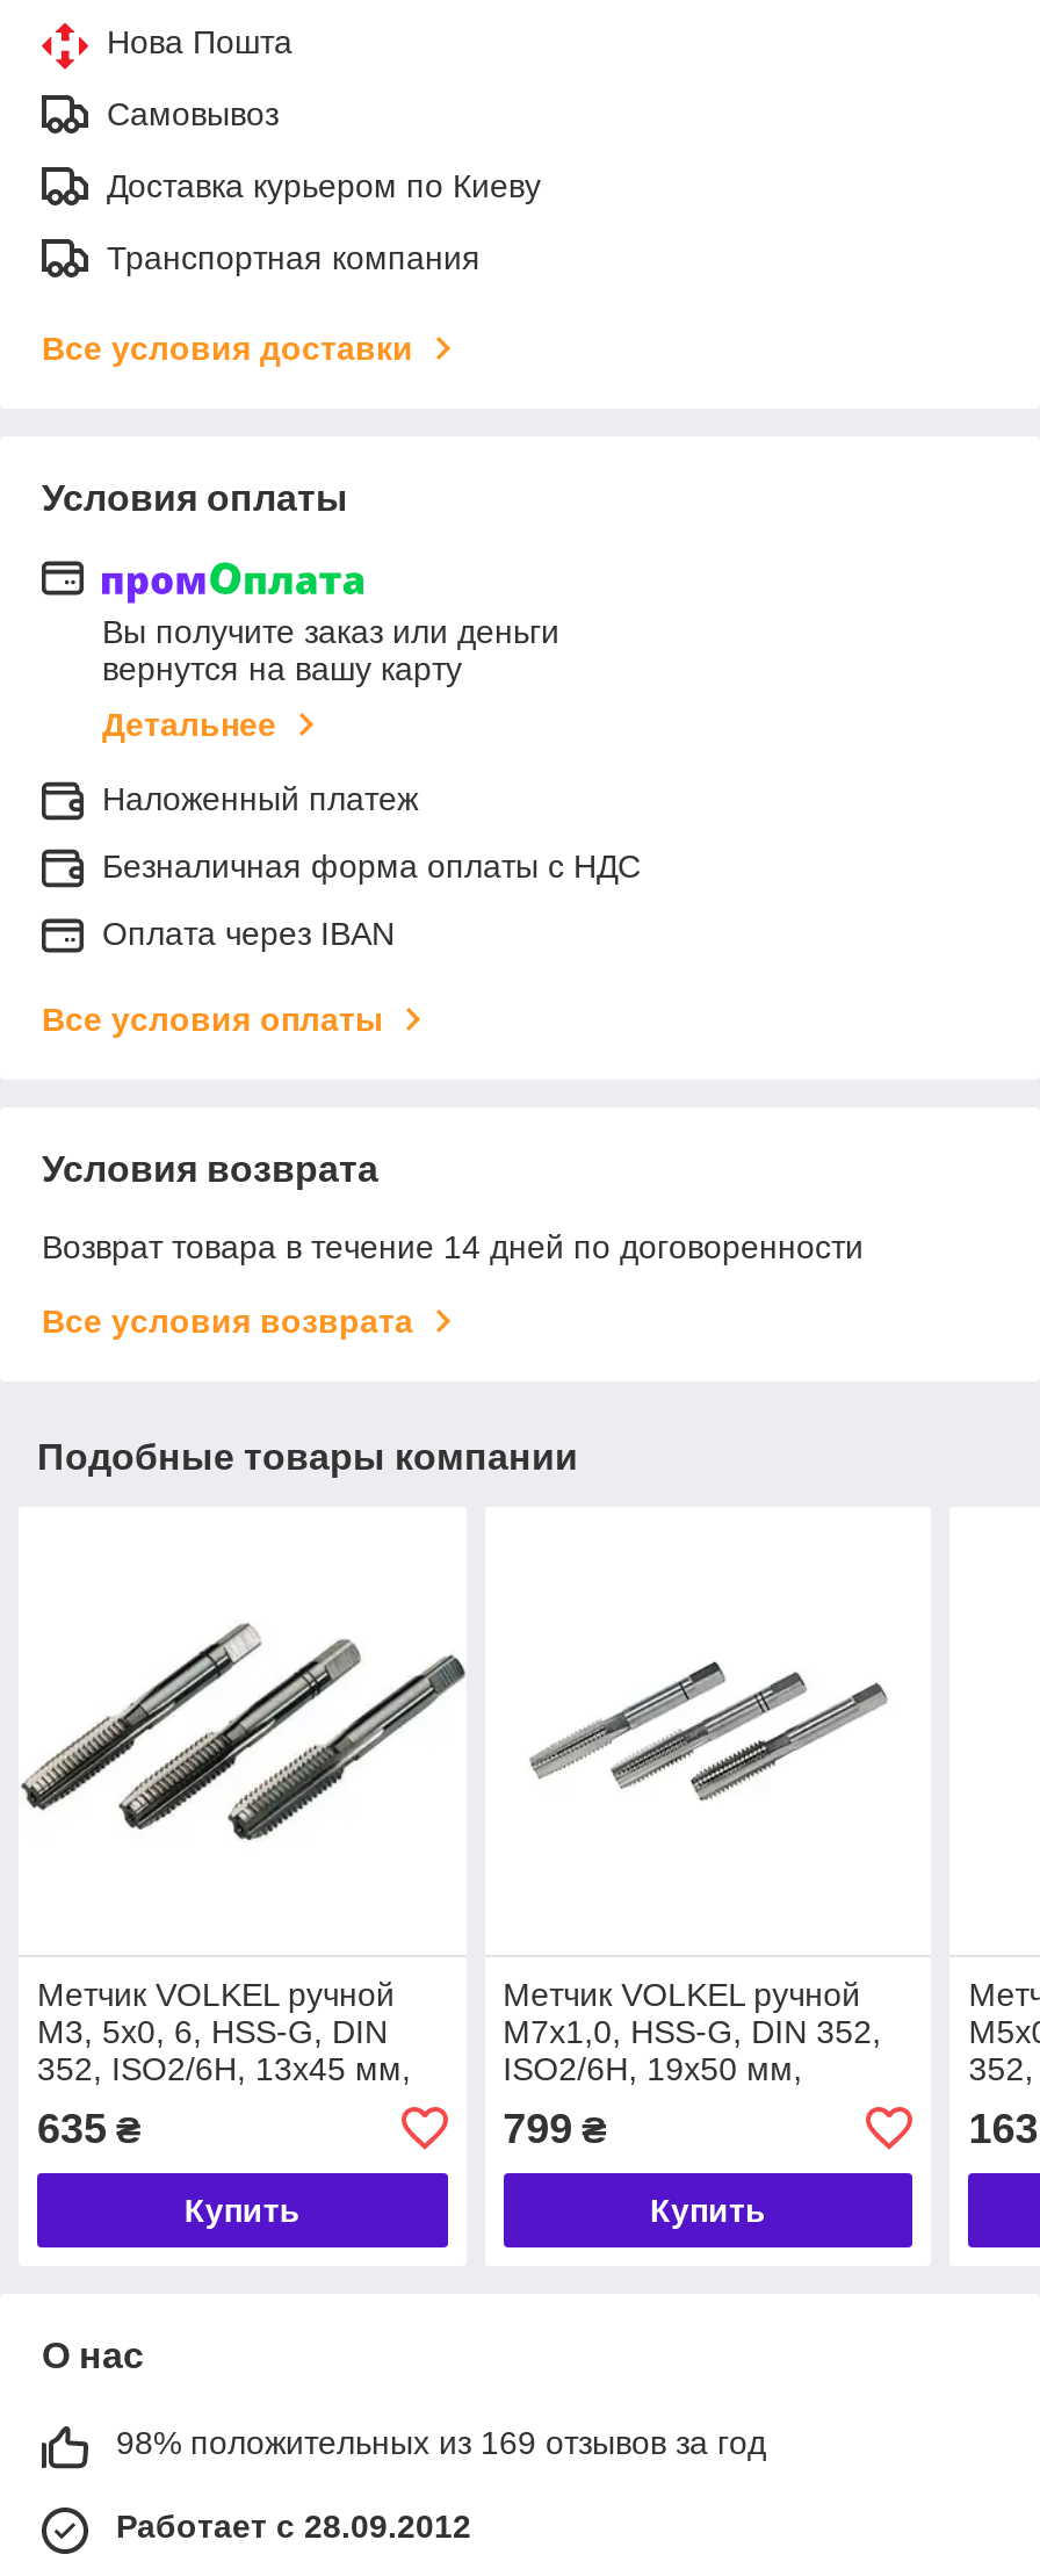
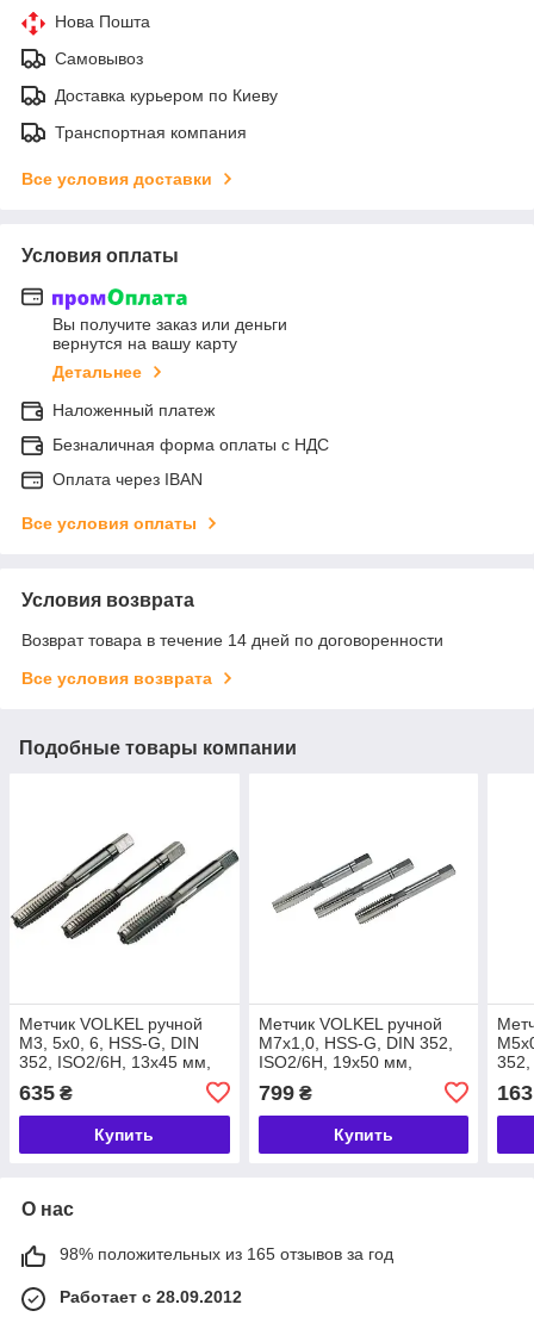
- 98% положительных из 169 отзывов за год
+ 98% положительных из 165 отзывов за год
